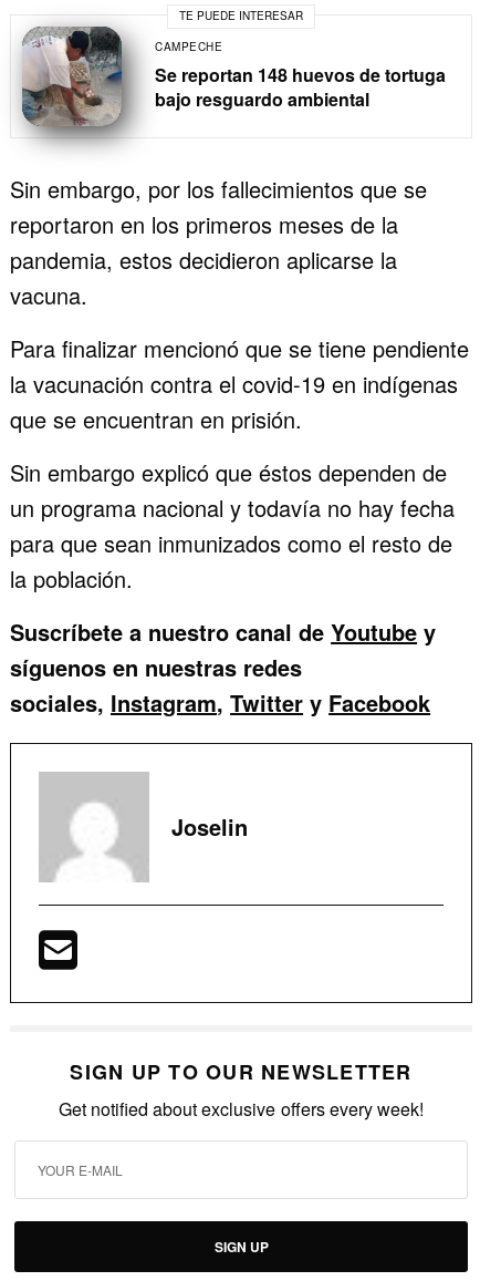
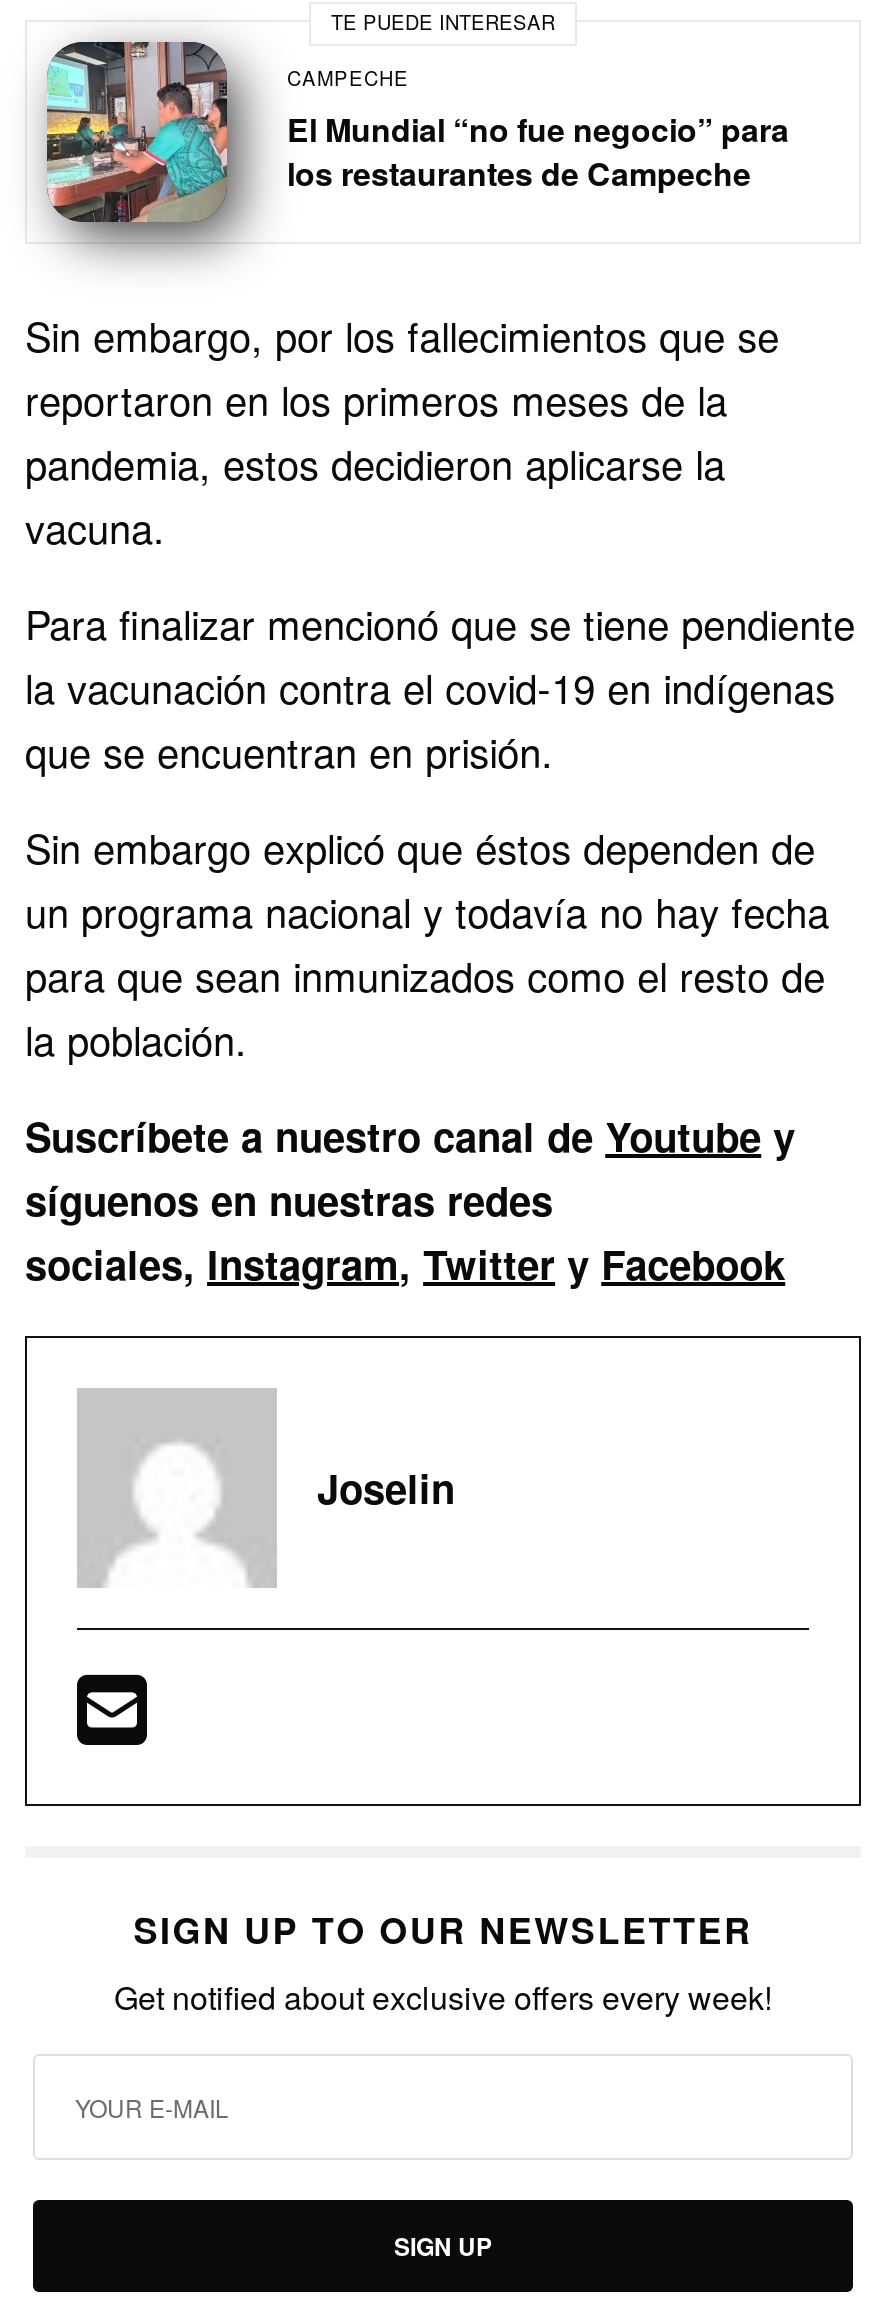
- [image]
- Se reportan 148 huevos de tortuga
- bajo resguardo ambiental
+ [image]
+ El Mundial “no fue negocio” para
+ los restaurantes de Campeche
